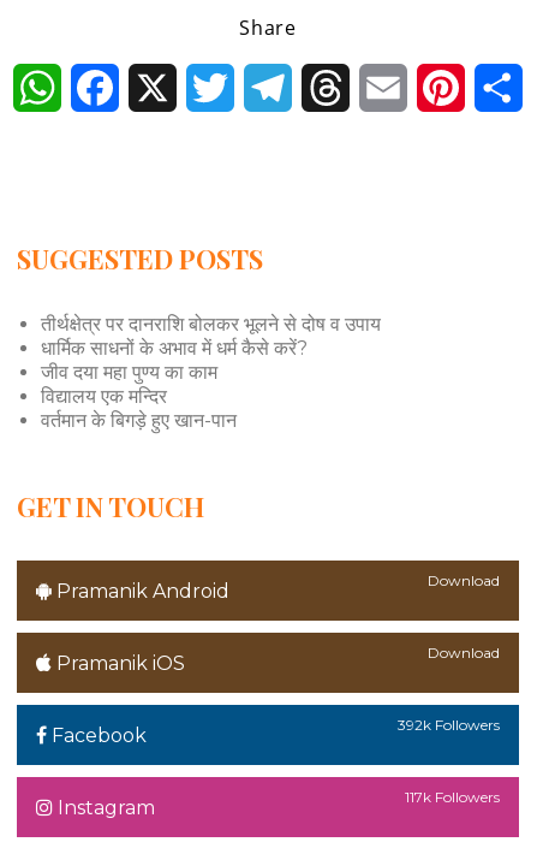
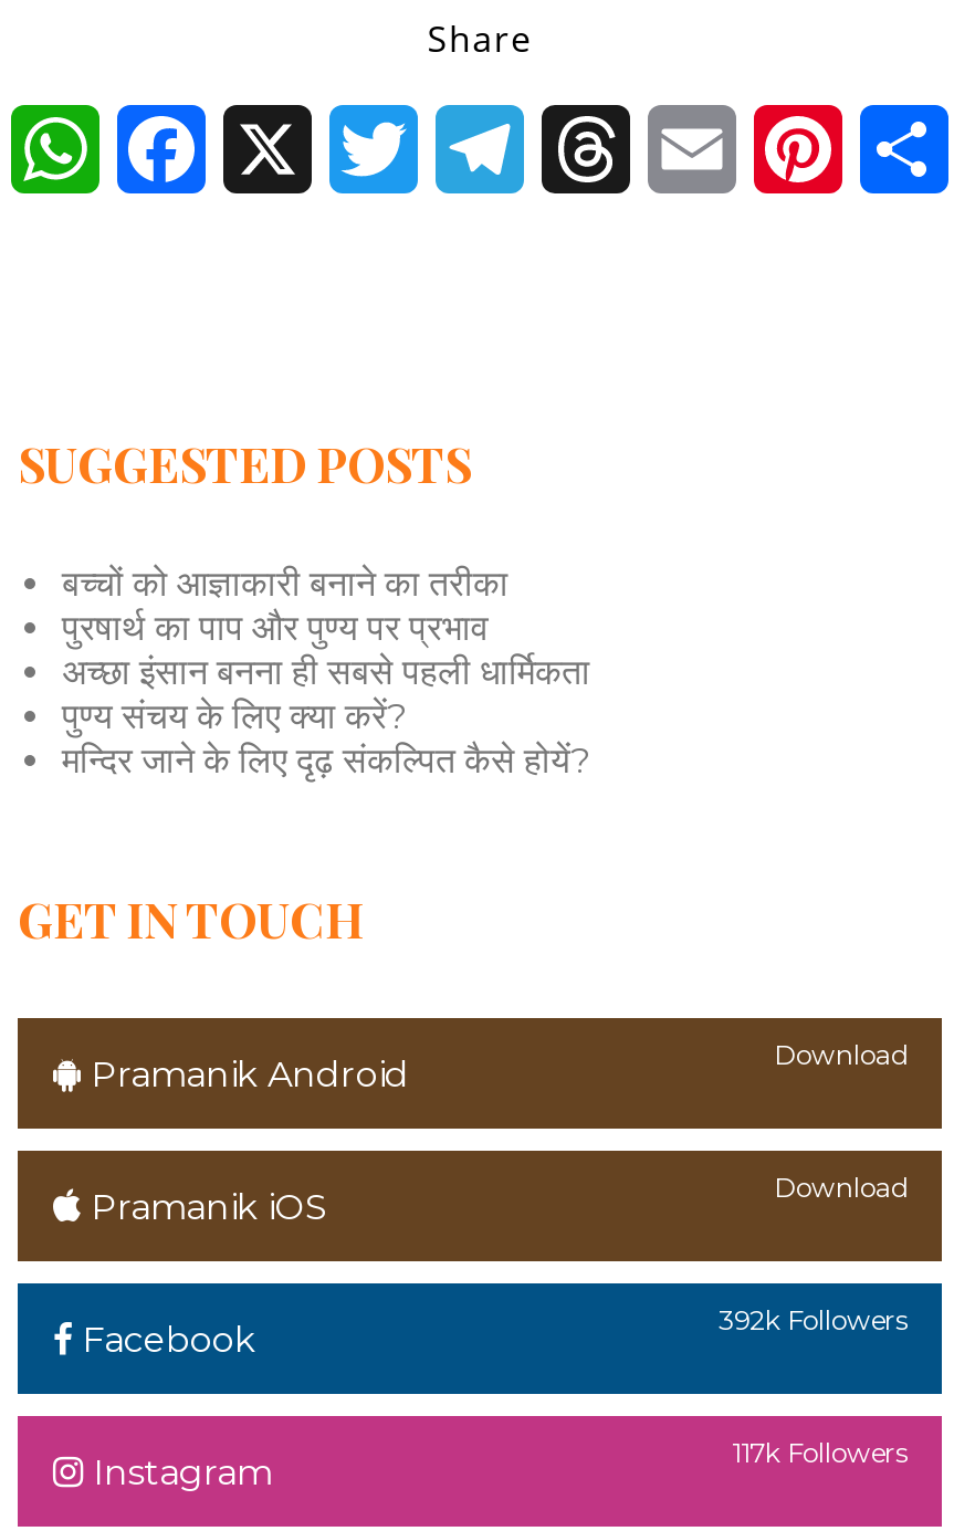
- तीर्थक्षेत्र पर दानराशि बोलकर भूलने से दोष व उपाय
- धार्मिक साधनों के अभाव में धर्म कैसे करें?
- जीव दया महा पुण्य का काम
- विद्यालय एक मन्दिर
- वर्तमान के बिगड़े हुए खान-पान
+ बच्चों को आज्ञाकारी बनाने का तरीका
+ पुरषार्थ का पाप और पुण्य पर प्रभाव
+ अच्छा इंसान बनना ही सबसे पहली धार्मिकता
+ पुण्य संचय के लिए क्या करें?
+ मन्दिर जाने के लिए दृढ़ संकल्पित कैसे होयें?
